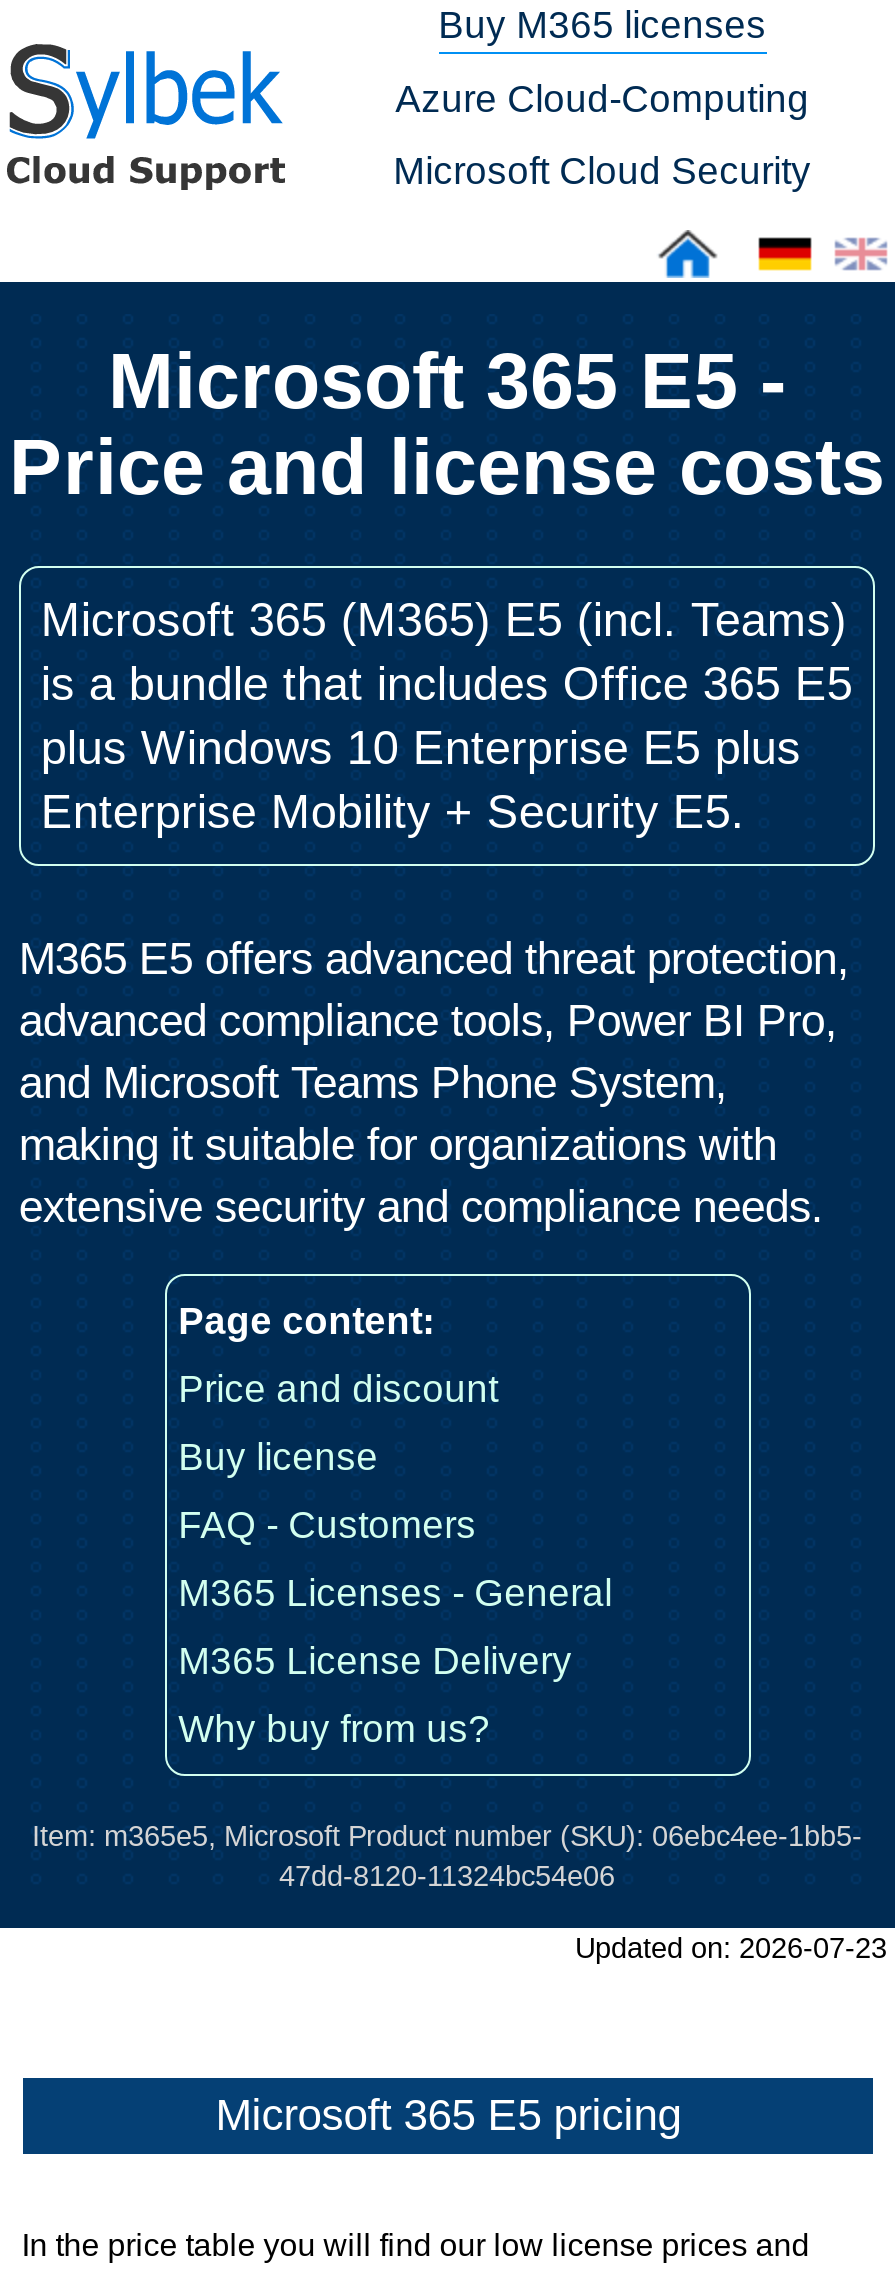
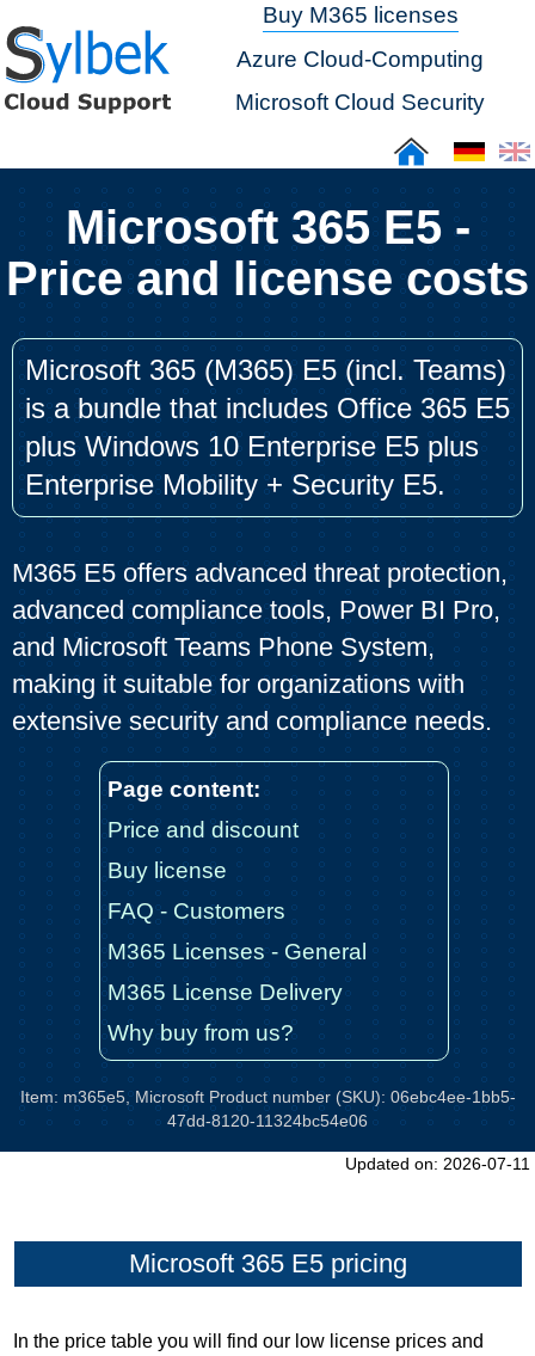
- Updated on: 2026-07-23
+ Updated on: 2026-07-11
